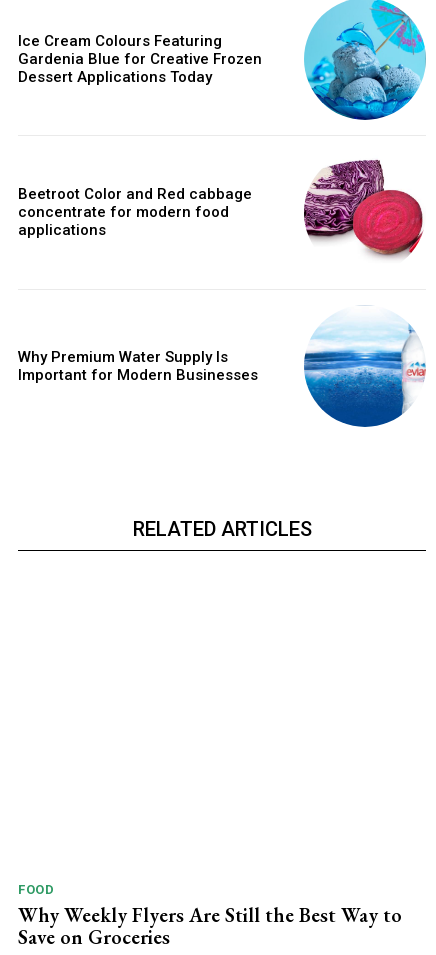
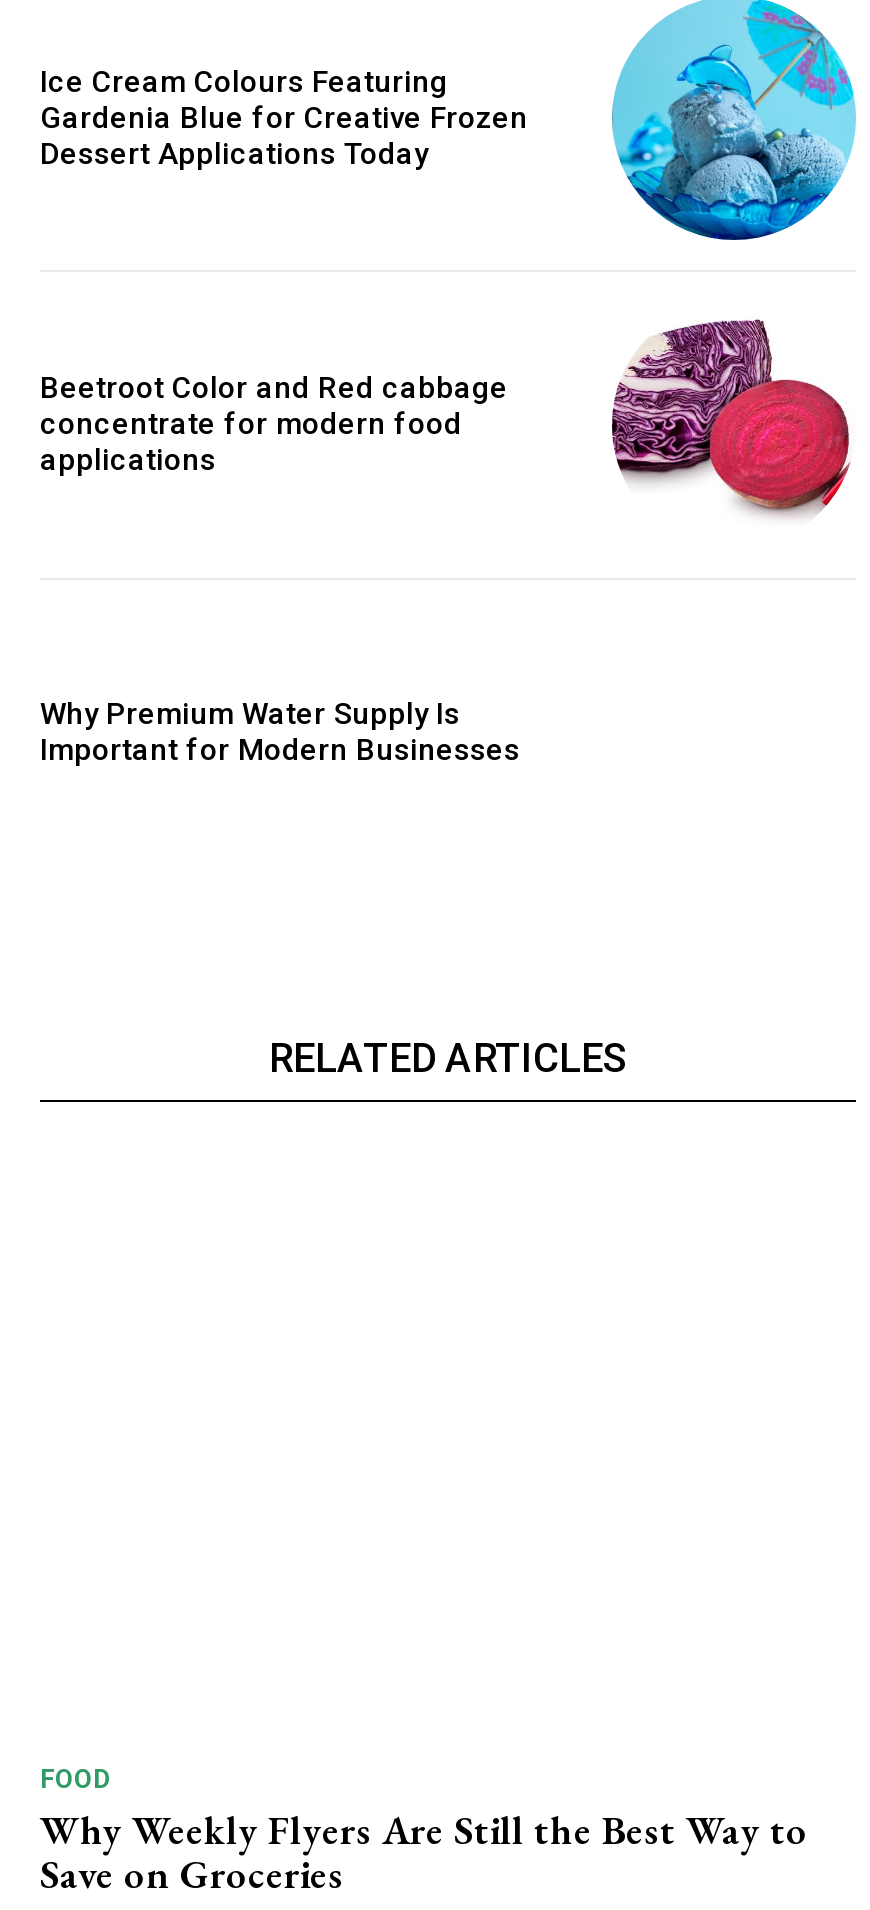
- [image]
